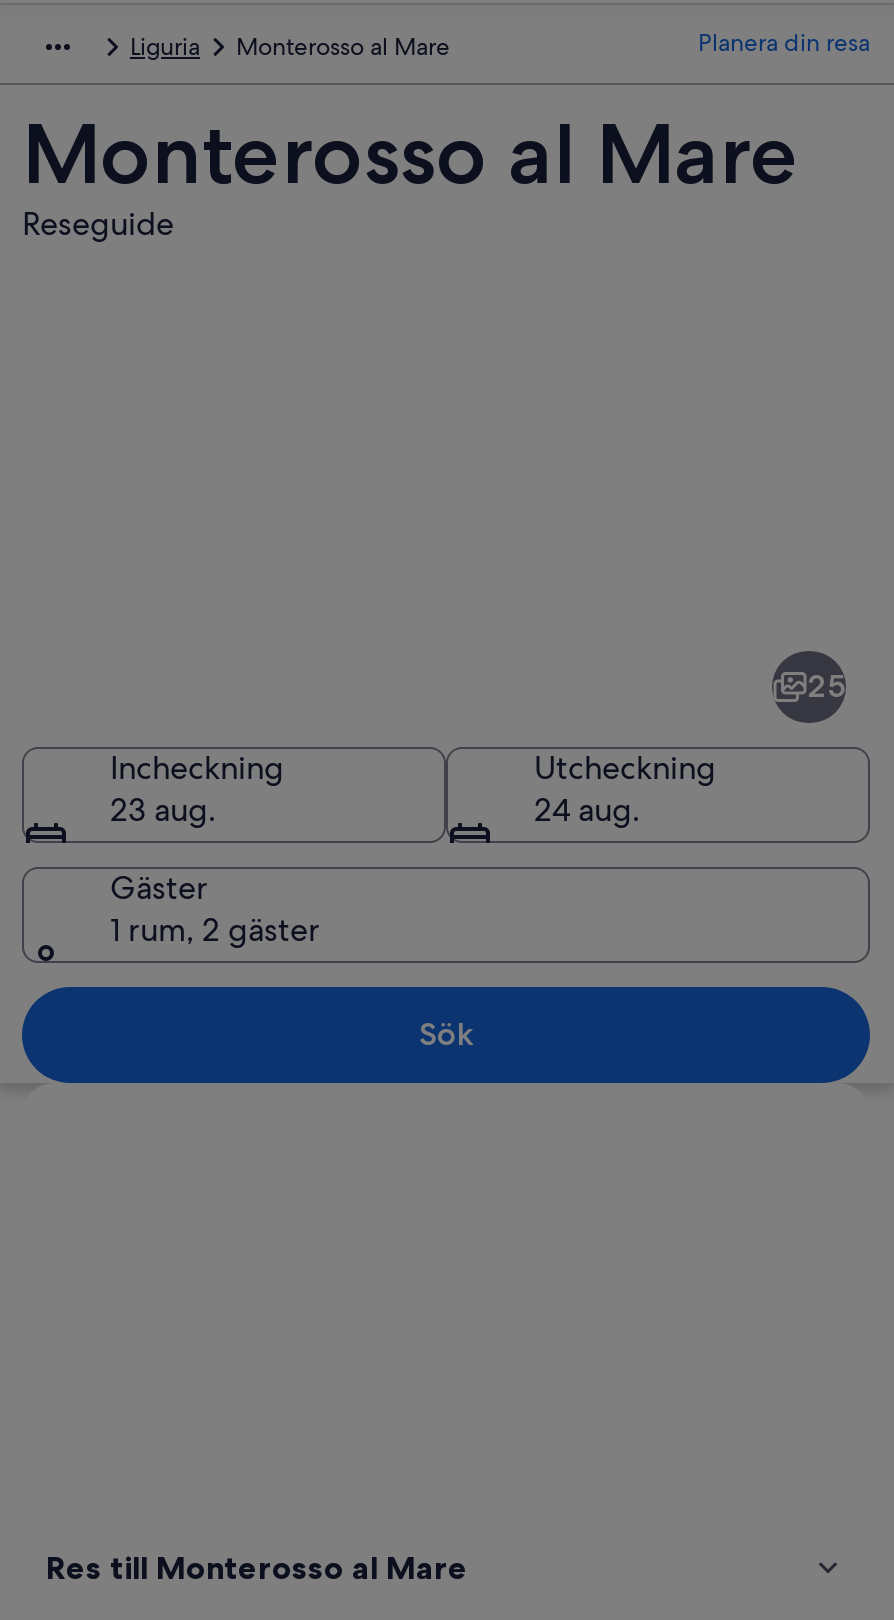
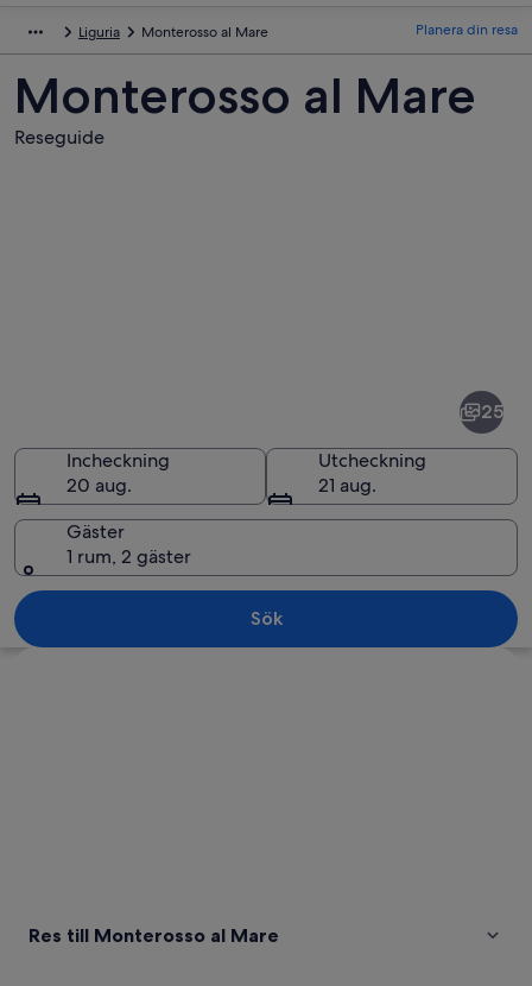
- 23 aug.
+ 20 aug.

- 24 aug.
+ 21 aug.
